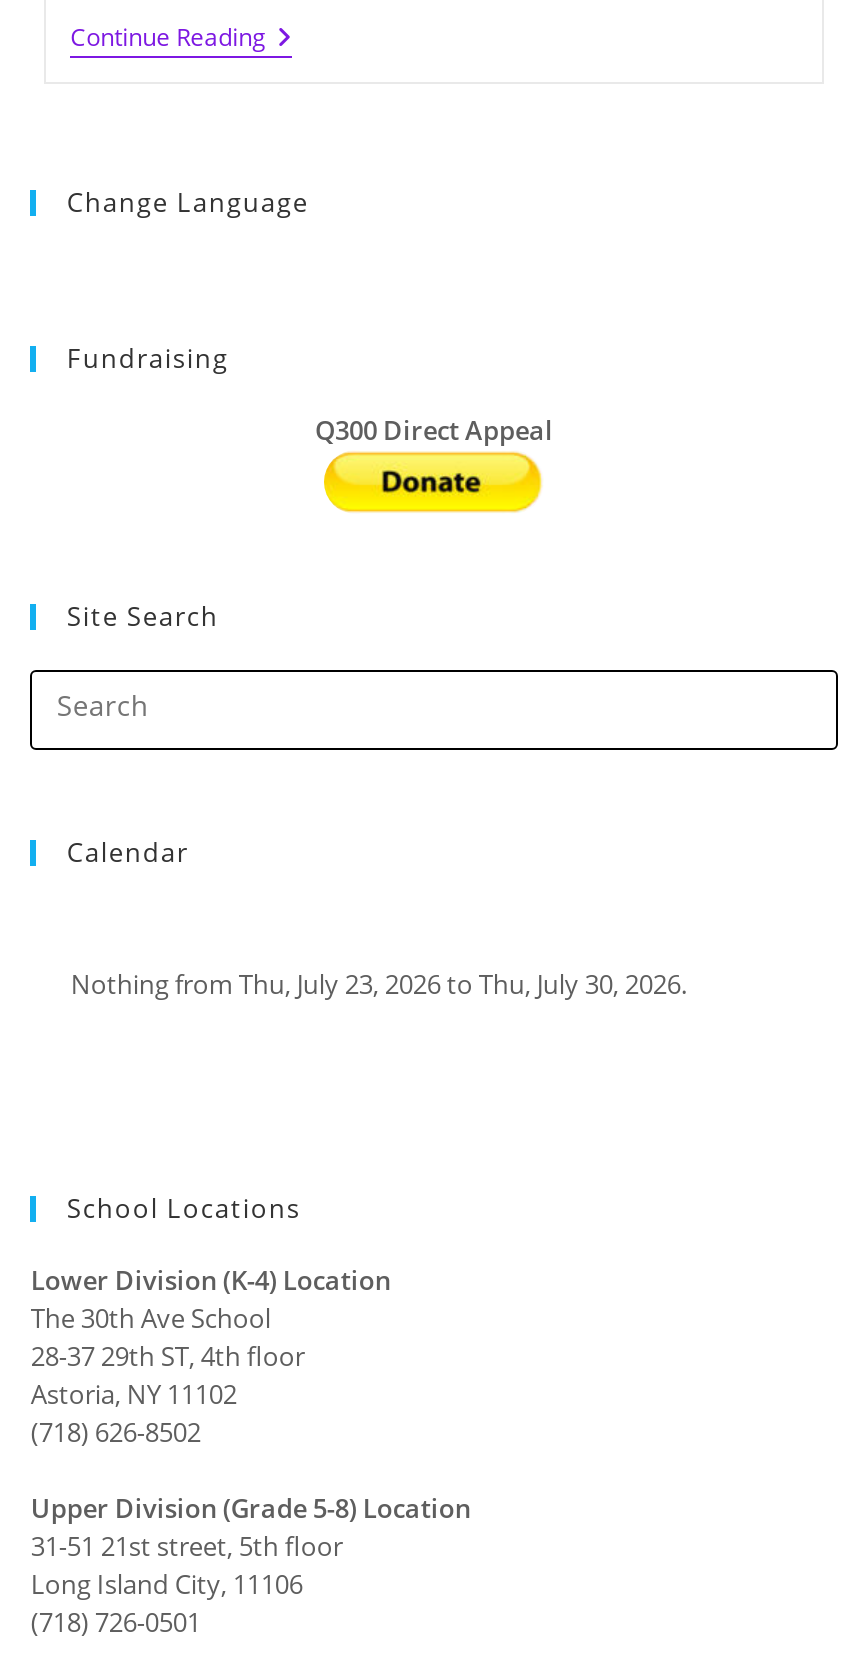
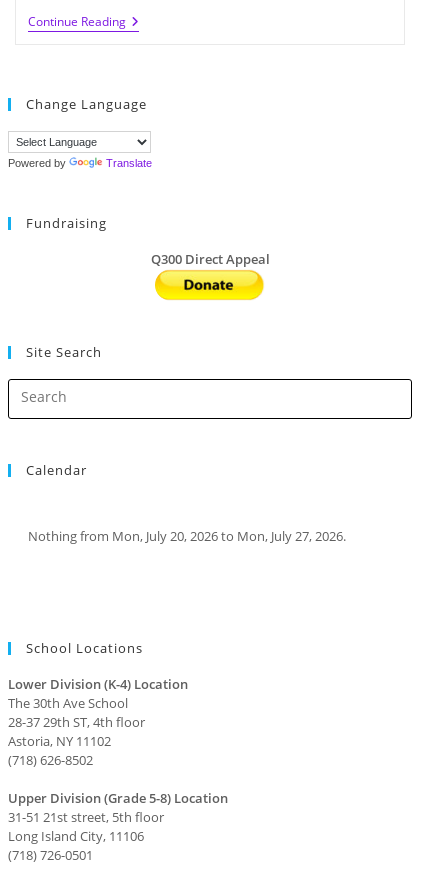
+ Powered by
+ Translate

- Nothing from Thu, July 23, 2026 to Thu, July 30, 2026.
+ Nothing from Mon, July 20, 2026 to Mon, July 27, 2026.
